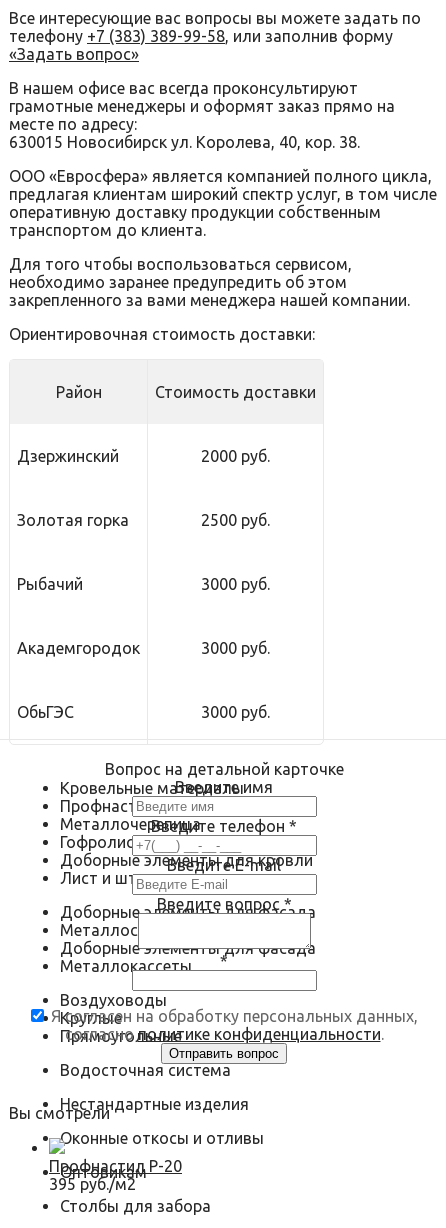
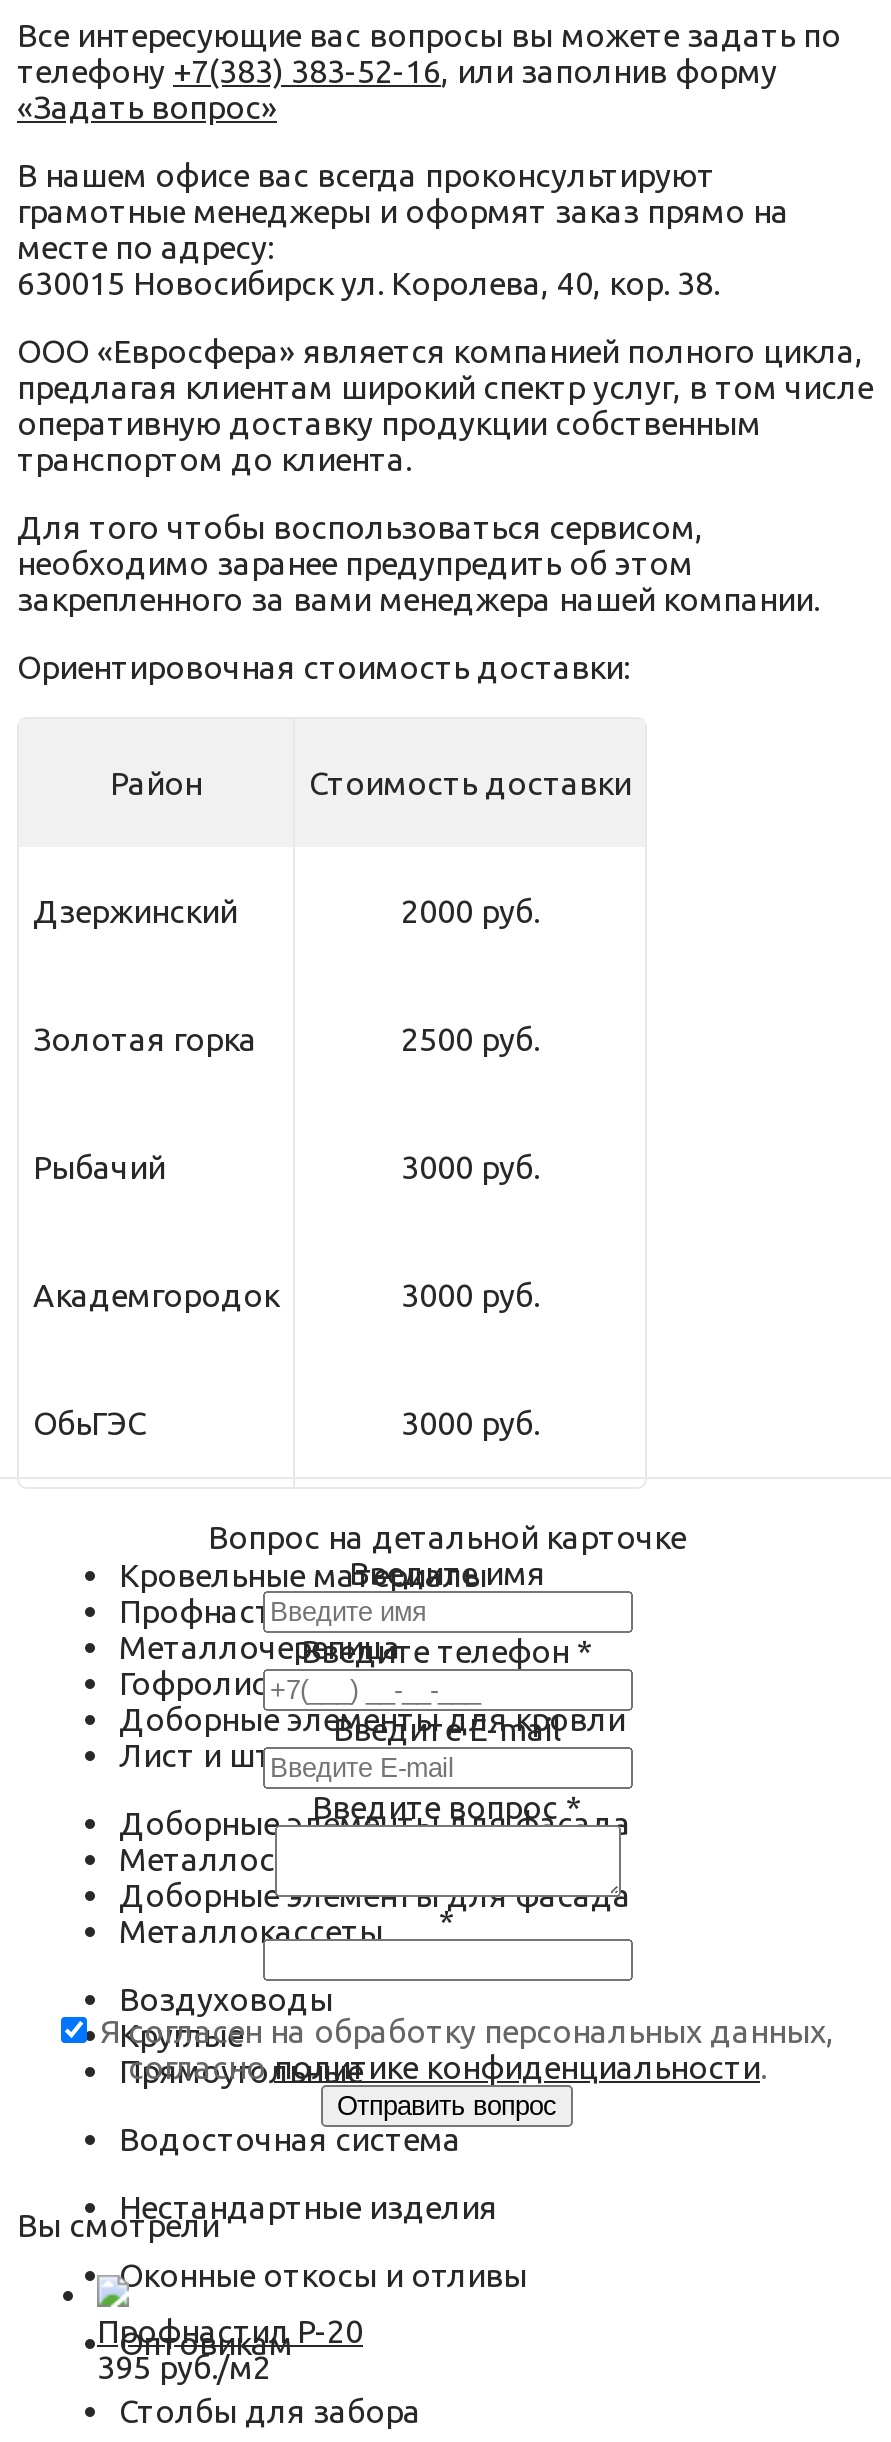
- телефону +7 (383) 389-99-58, или заполнив форму
+ телефону +7(383) 383-52-16, или заполнив форму
